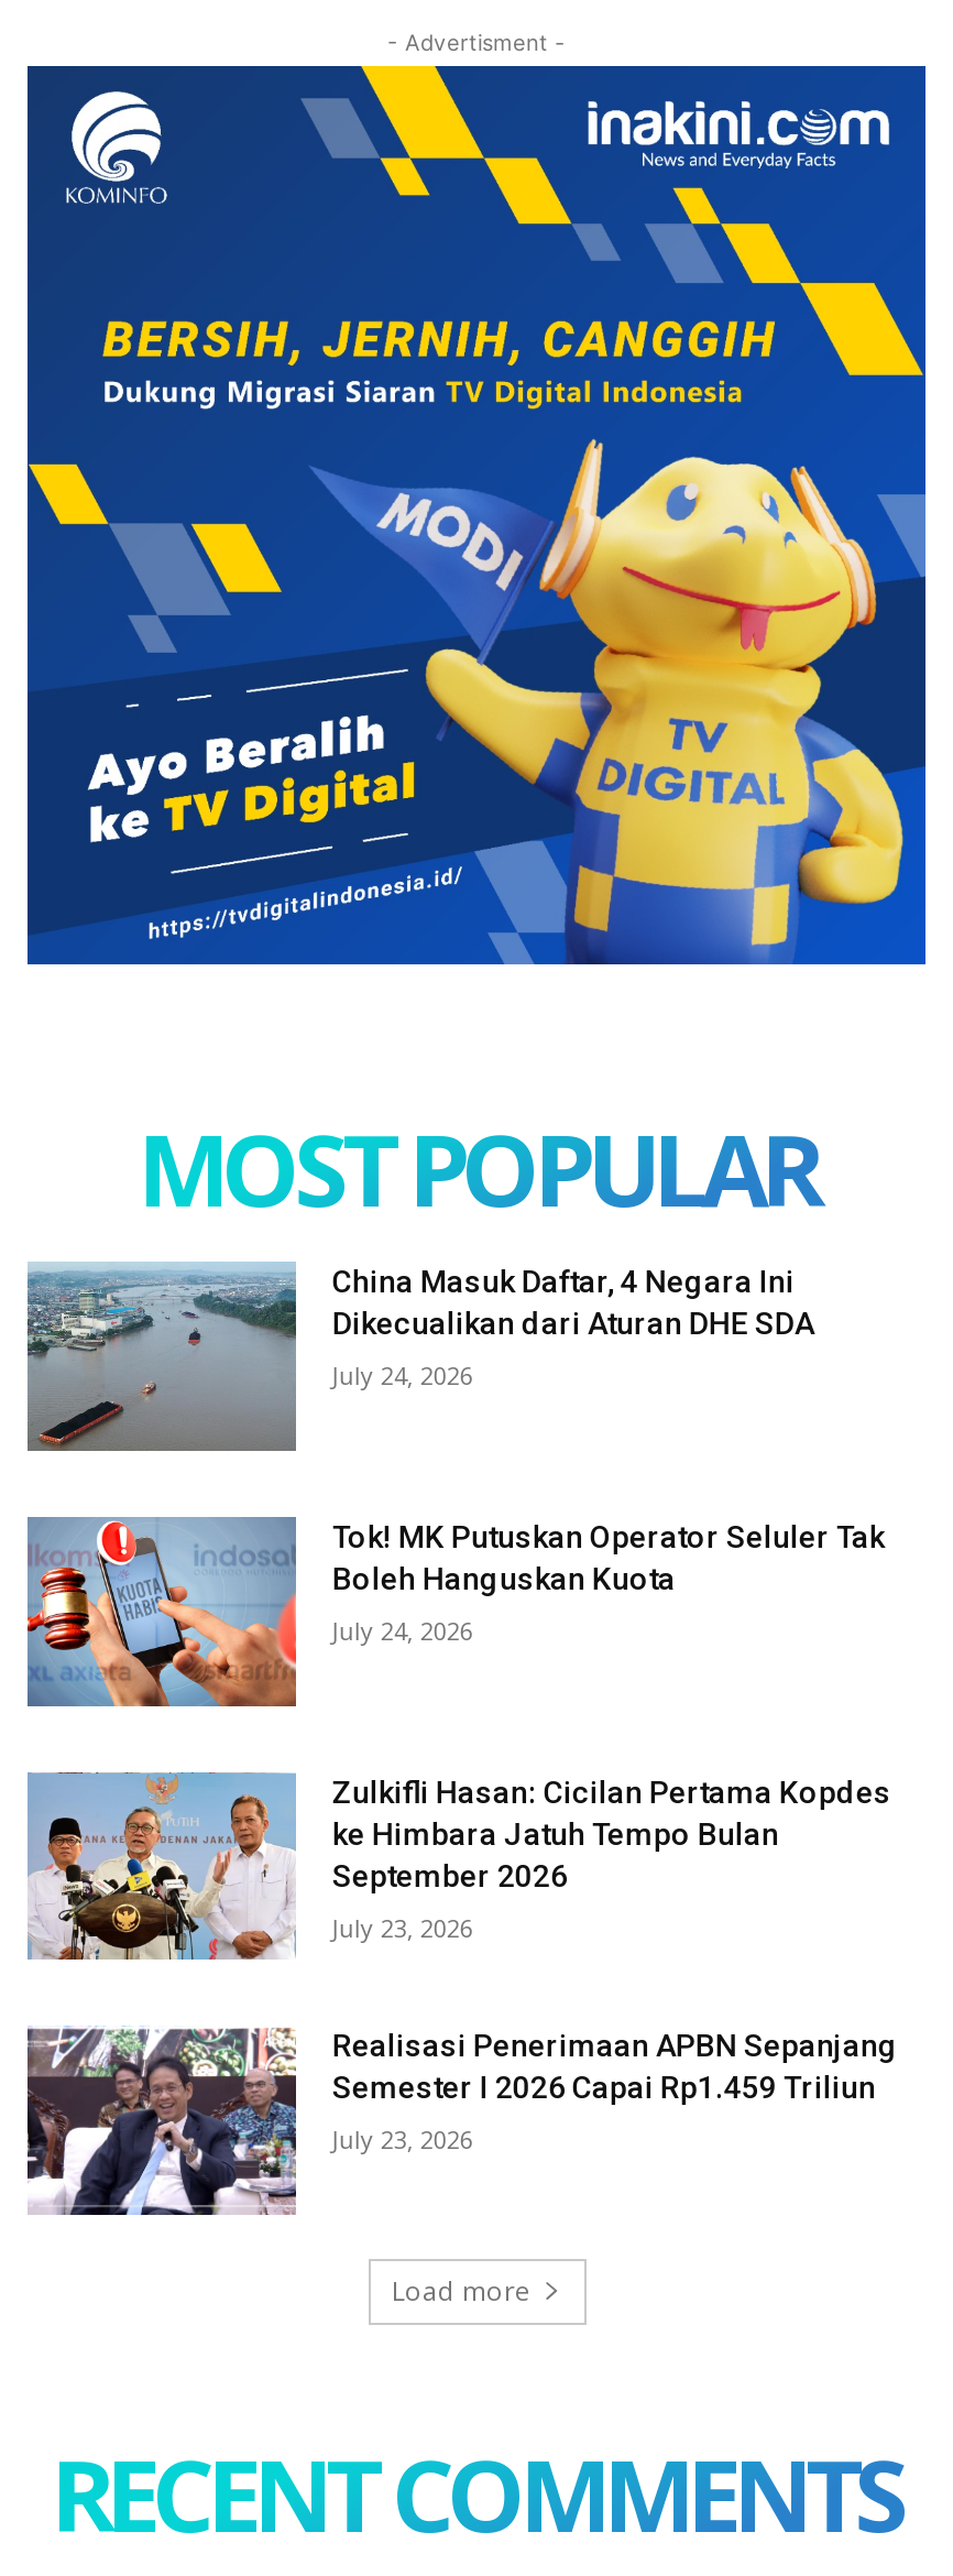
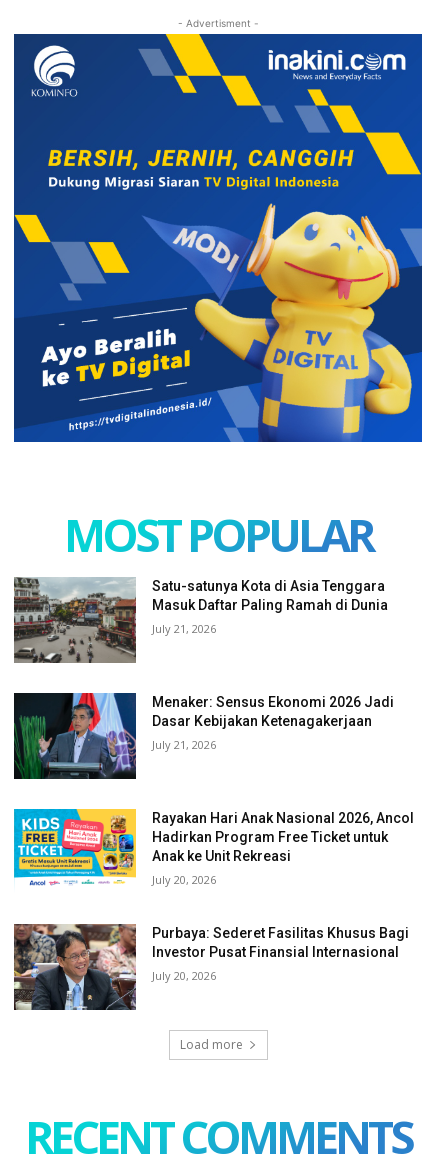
- [image]
- China Masuk Daftar, 4 Negara Ini
- Dikecualikan dari Aturan DHE SDA
+ [image]
+ Satu-satunya Kota di Asia Tenggara
+ Masuk Daftar Paling Ramah di Dunia

- July 24, 2026
+ July 21, 2026

- [image]
- Tok! MK Putuskan Operator Seluler Tak
- Boleh Hanguskan Kuota
+ [image]
+ Menaker: Sensus Ekonomi 2026 Jadi
+ Dasar Kebijakan Ketenagakerjaan

- July 24, 2026
+ July 21, 2026

- [image]
- Zulkifli Hasan: Cicilan Pertama Kopdes
- ke Himbara Jatuh Tempo Bulan
- September 2026
+ [image]
+ Rayakan Hari Anak Nasional 2026, Ancol
+ Hadirkan Program Free Ticket untuk
+ Anak ke Unit Rekreasi

- July 23, 2026
+ July 20, 2026

- [image]
- Realisasi Penerimaan APBN Sepanjang
- Semester I 2026 Capai Rp1.459 Triliun
+ [image]
+ Purbaya: Sederet Fasilitas Khusus Bagi
+ Investor Pusat Finansial Internasional

- July 23, 2026
+ July 20, 2026
